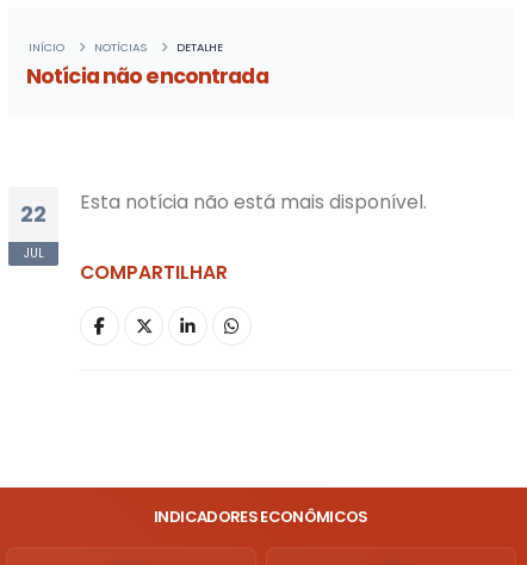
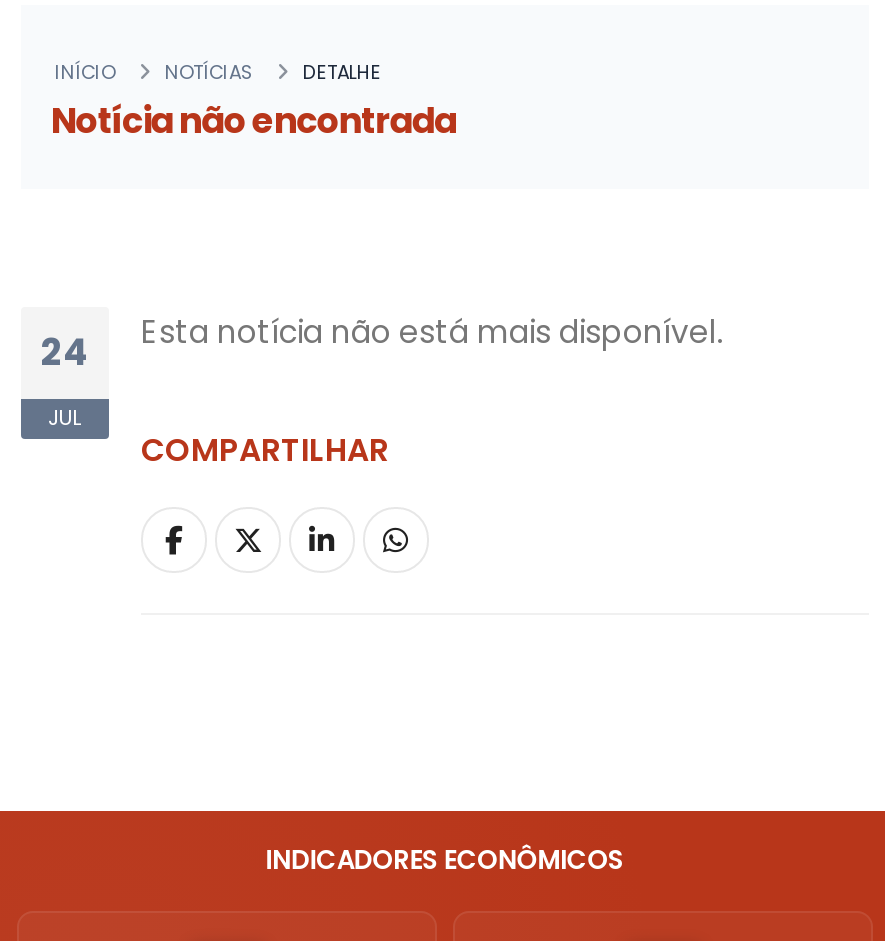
- 22 Esta notícia não está mais disponível.
+ 24 Esta notícia não está mais disponível.
